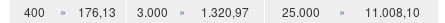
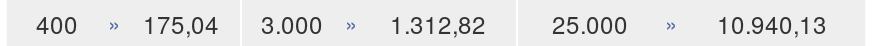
- 176,13
+ 175,04

- 1.320,97
+ 1.312,82

- 11.008,10
+ 10.940,13
